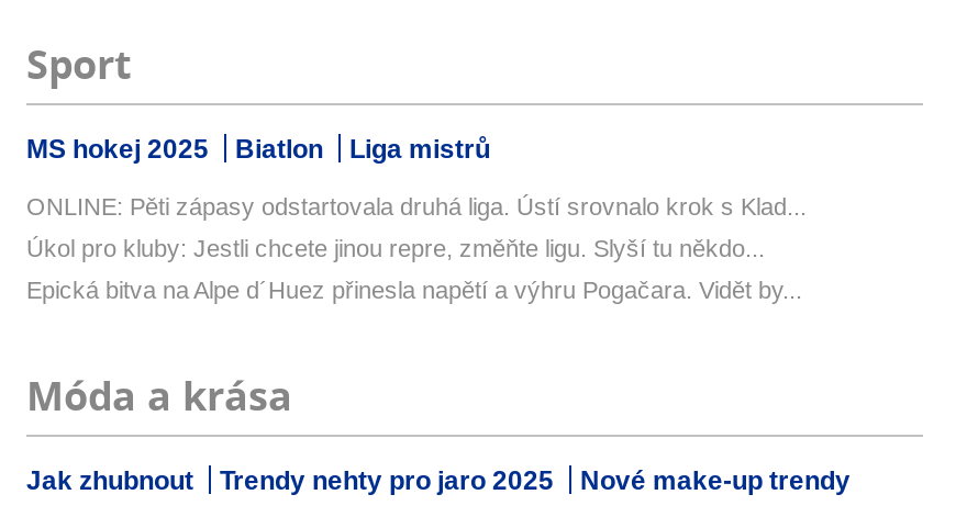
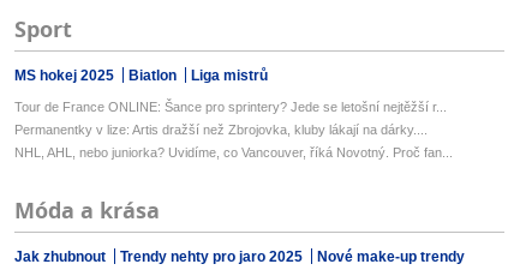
- ONLINE: Pěti zápasy odstartovala druhá liga. Ústí srovnalo krok s Klad...
+ Tour de France ONLINE: Šance pro sprintery? Jede se letošní nejtěžší r...

- Úkol pro kluby: Jestli chcete jinou repre, změňte ligu. Slyší tu někdo...
+ Permanentky v lize: Artis dražší než Zbrojovka, kluby lákají na dárky....

- Epická bitva na Alpe d´Huez přinesla napětí a výhru Pogačara. Vidět by...
+ NHL, AHL, nebo juniorka? Uvidíme, co Vancouver, říká Novotný. Proč fan...
